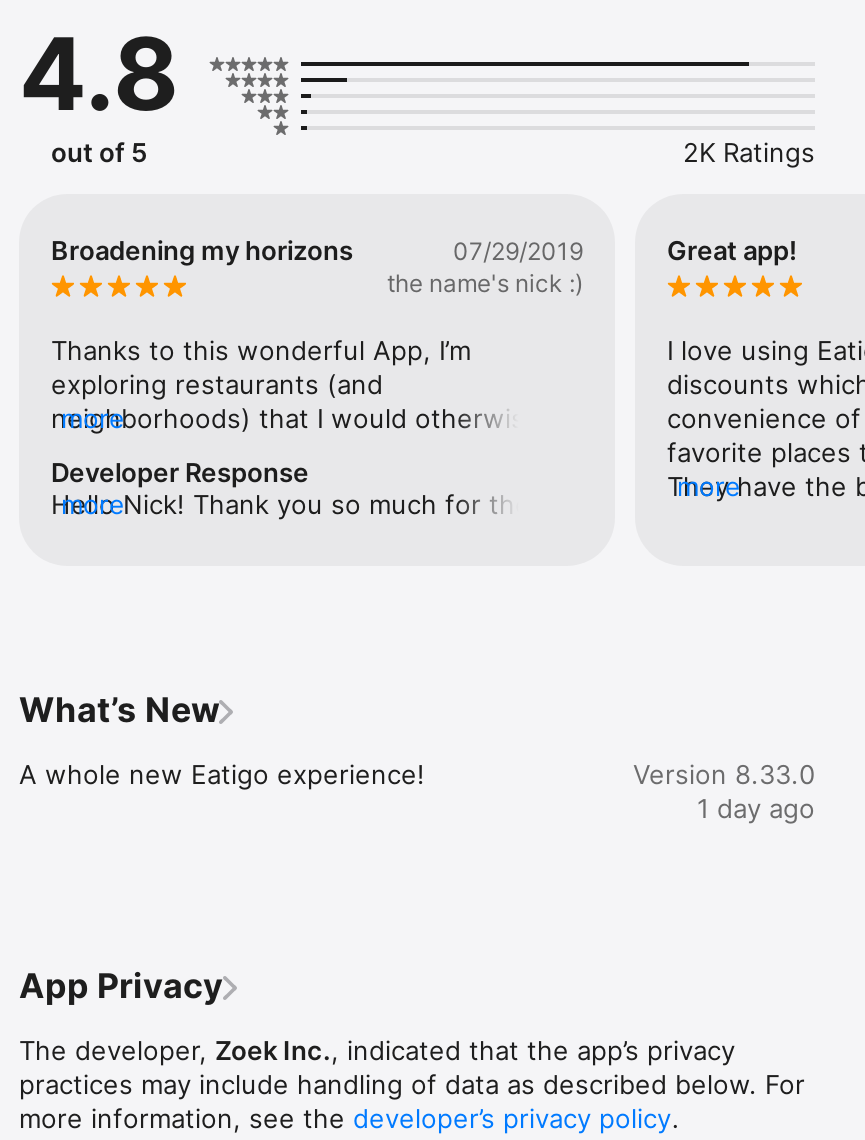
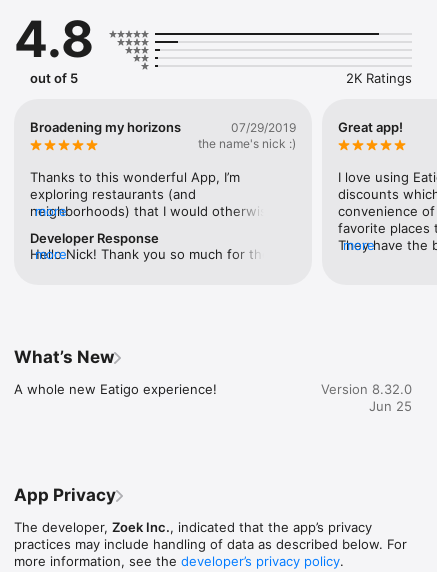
- Version 8.33.0
- 1 day ago
+ Version 8.32.0
+ Jun 25
